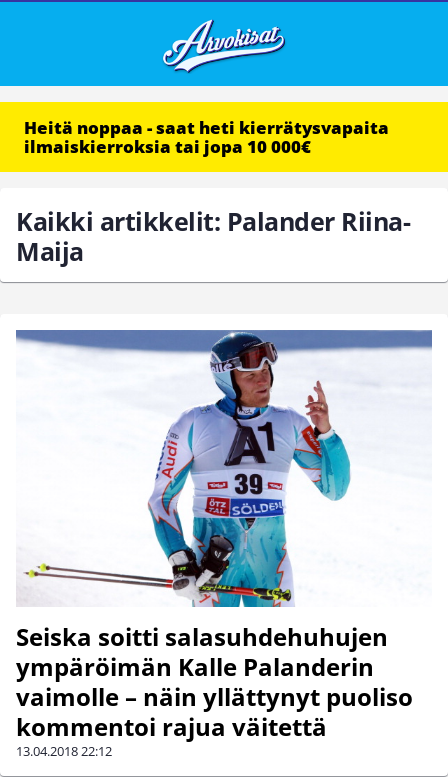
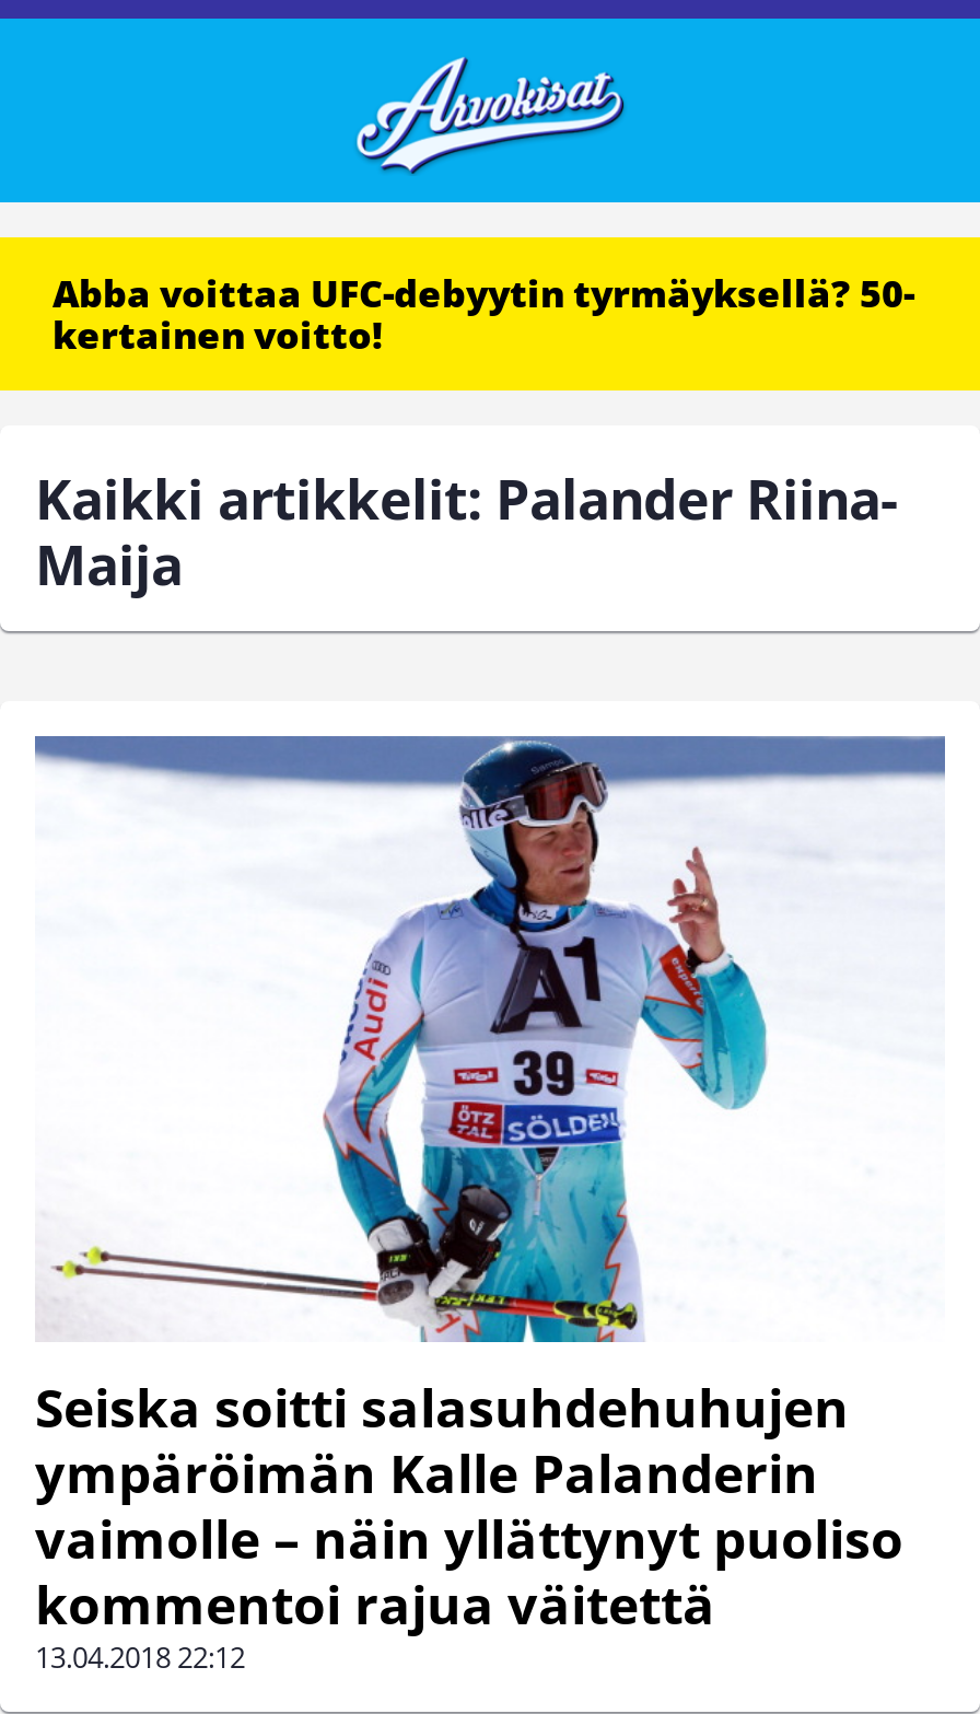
- Heitä noppaa - saat heti kierrätysvapaita
- ilmaiskierroksia tai jopa 10 000€
+ Abba voittaa UFC-debyytin tyrmäyksellä? 50-
+ kertainen voitto!
